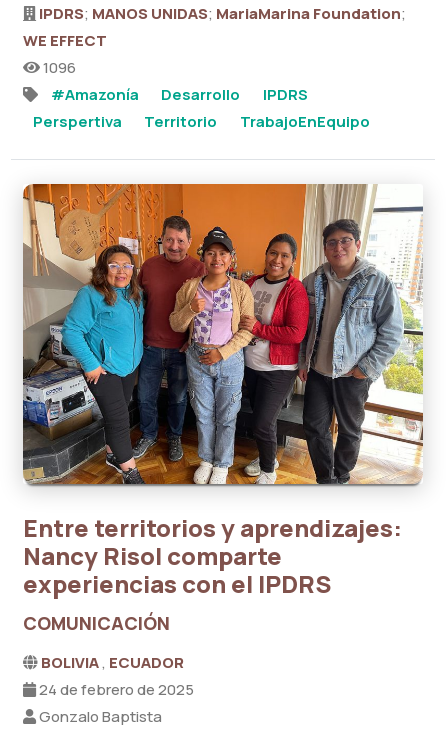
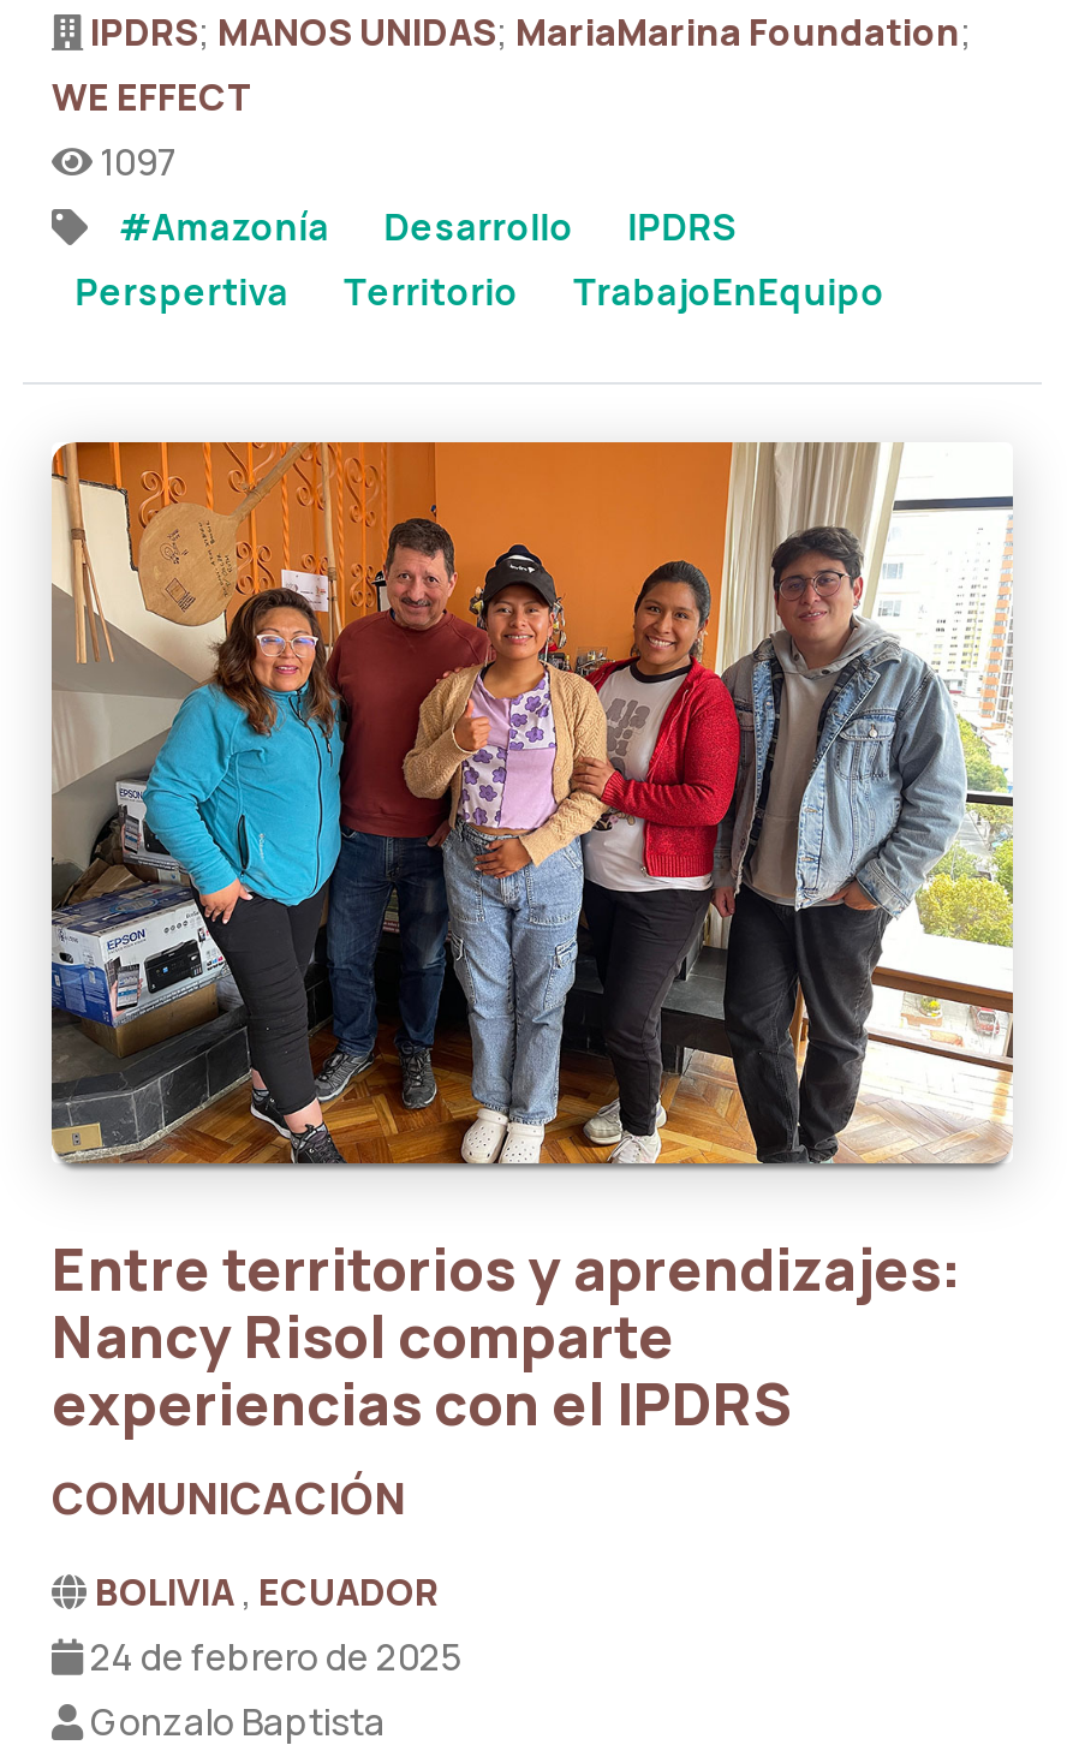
- 1096
+ 1097
